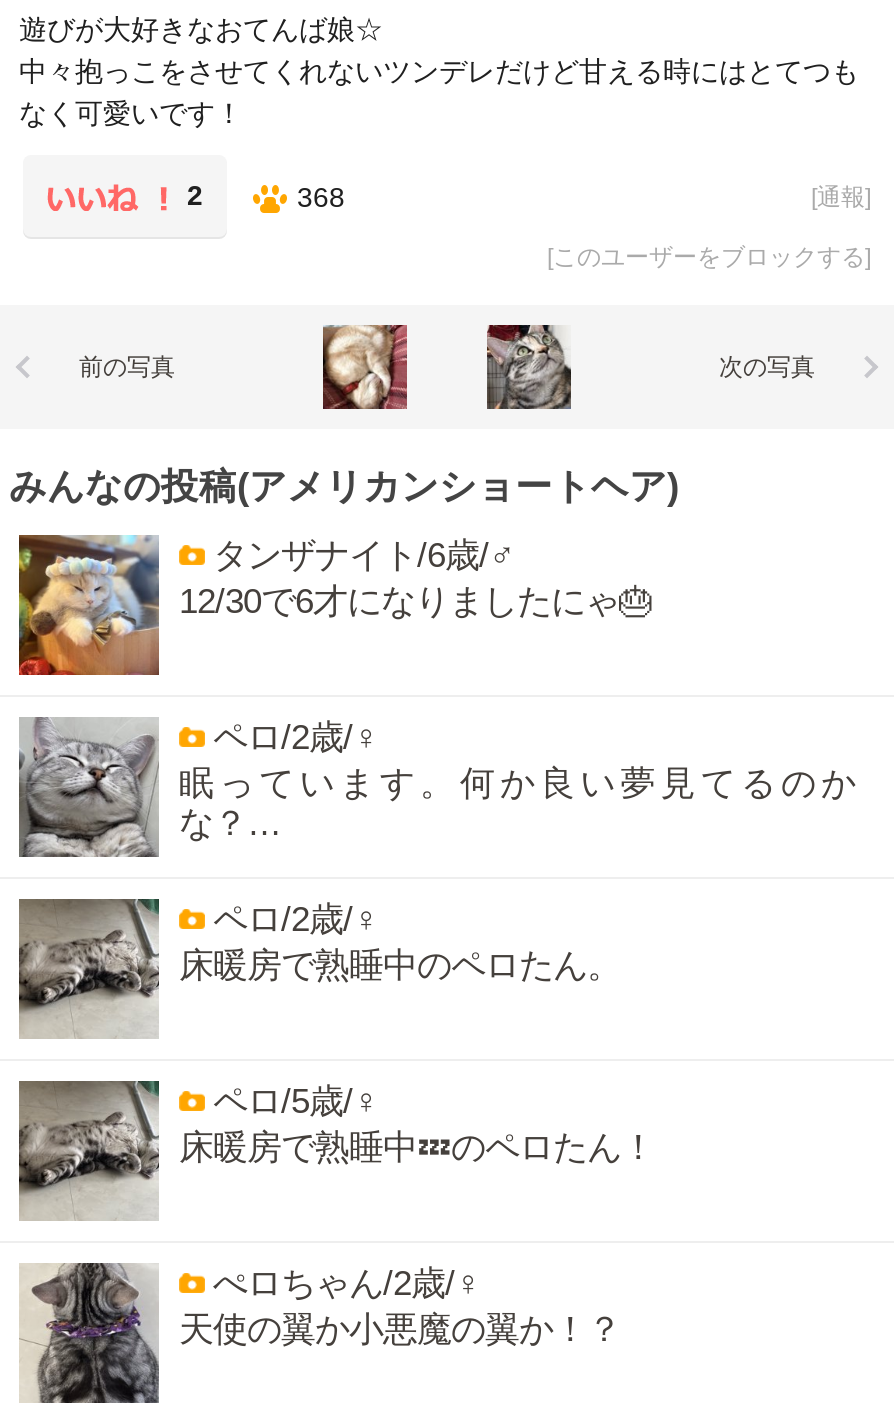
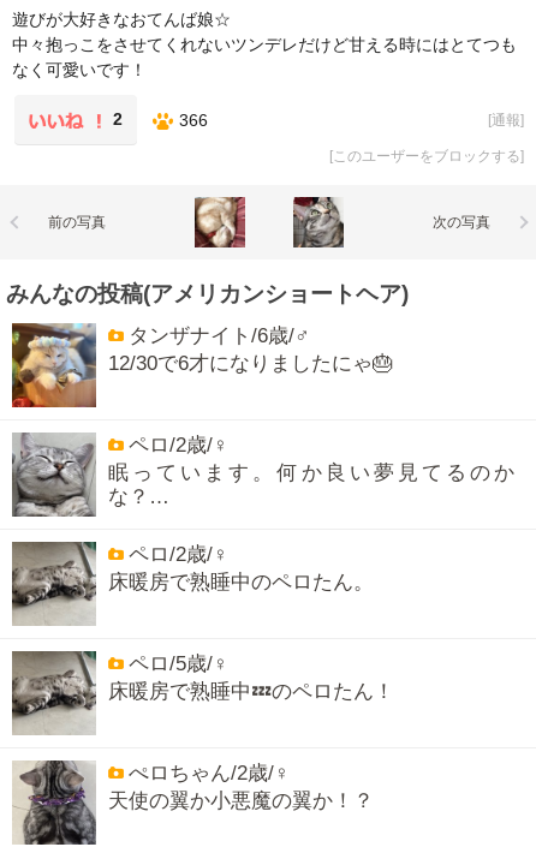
- 368
+ 366
